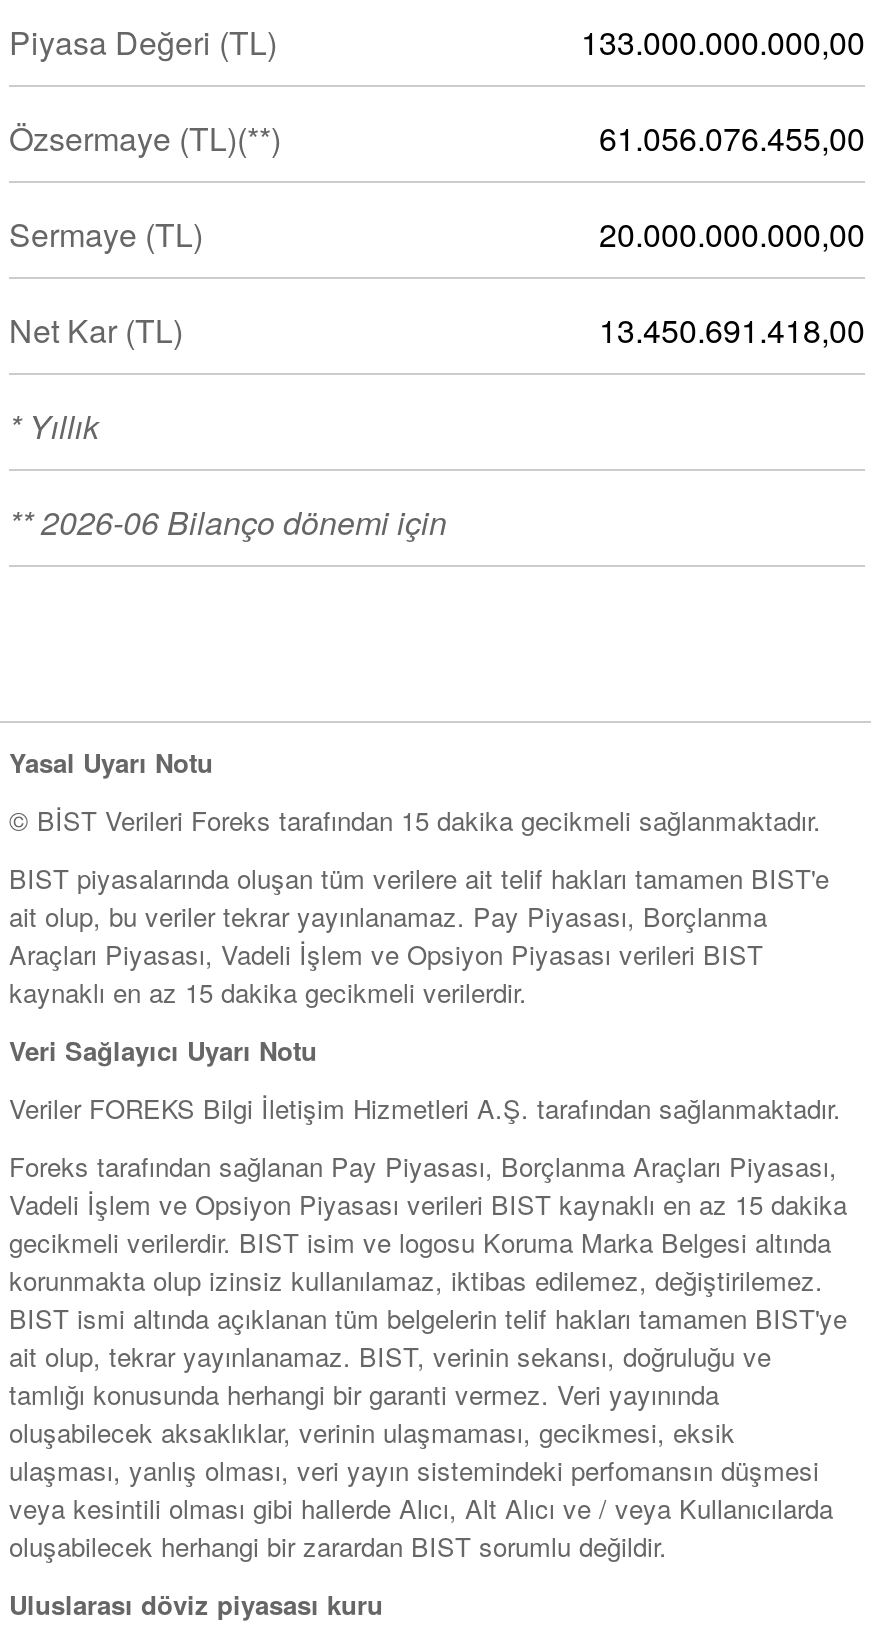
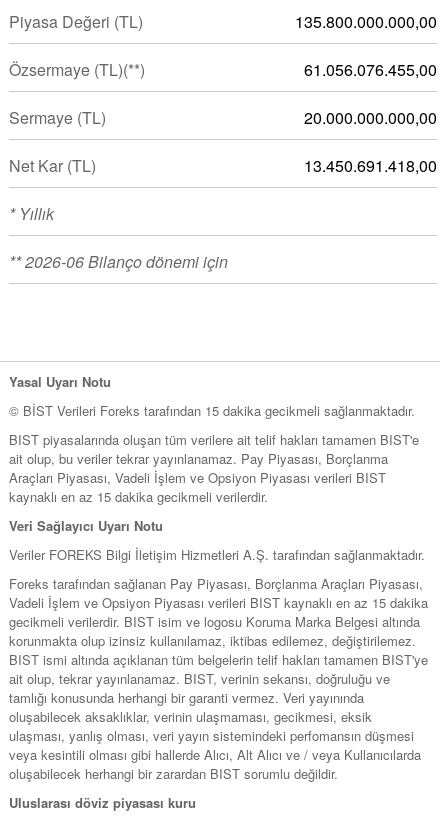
- 133.000.000.000,00
+ 135.800.000.000,00
